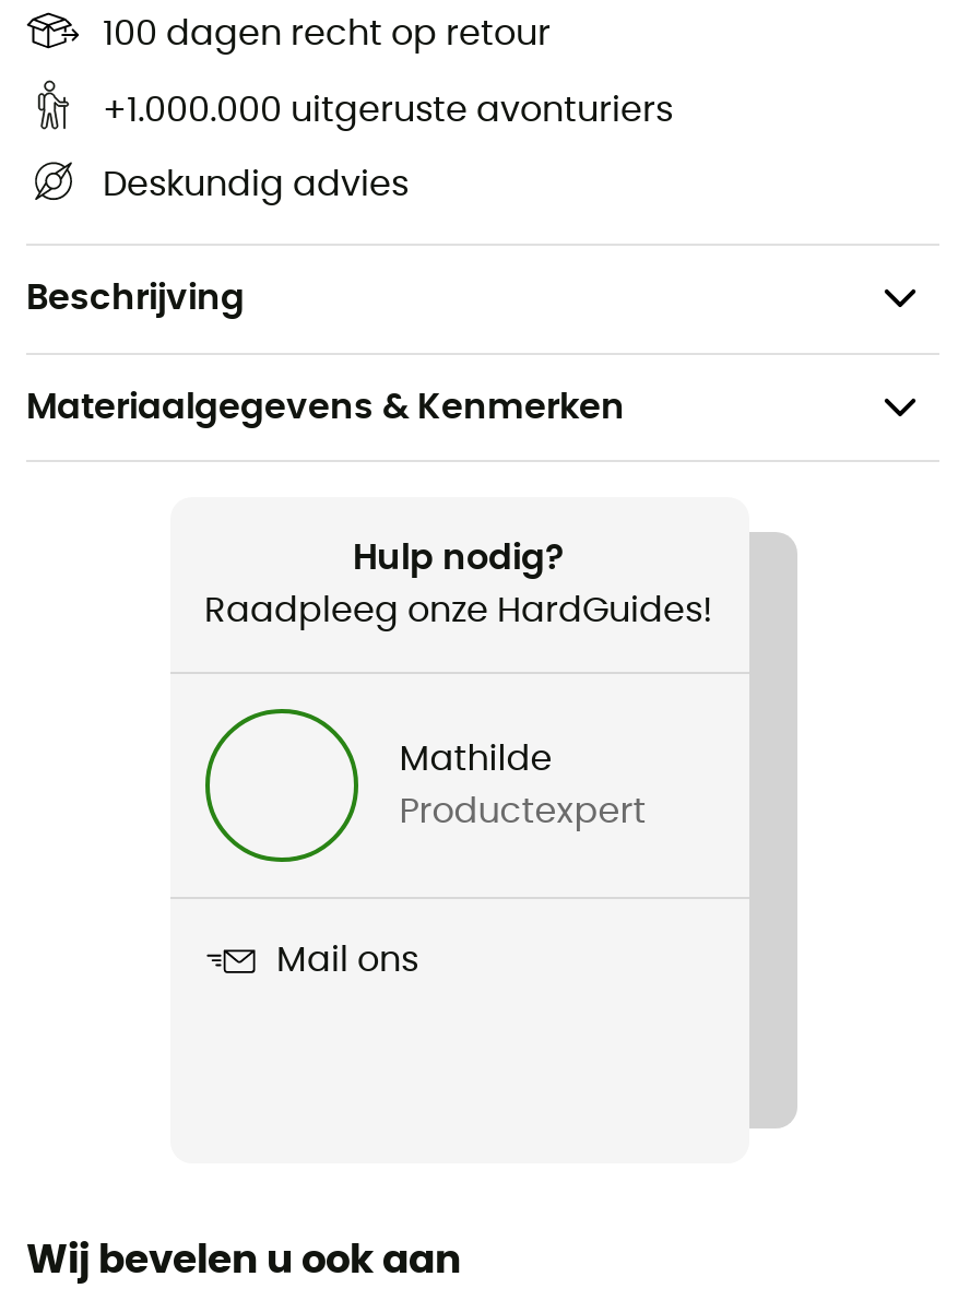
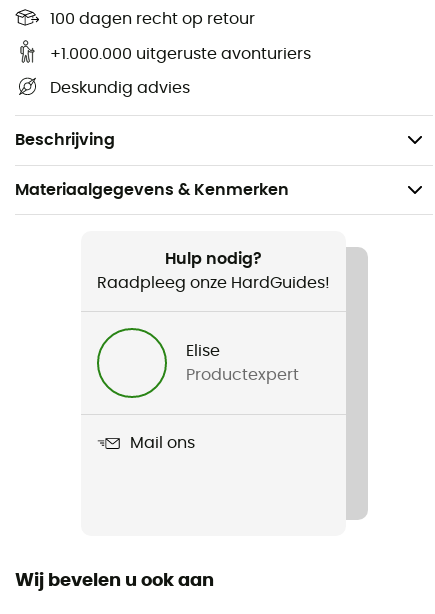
- Mathilde
+ Elise
